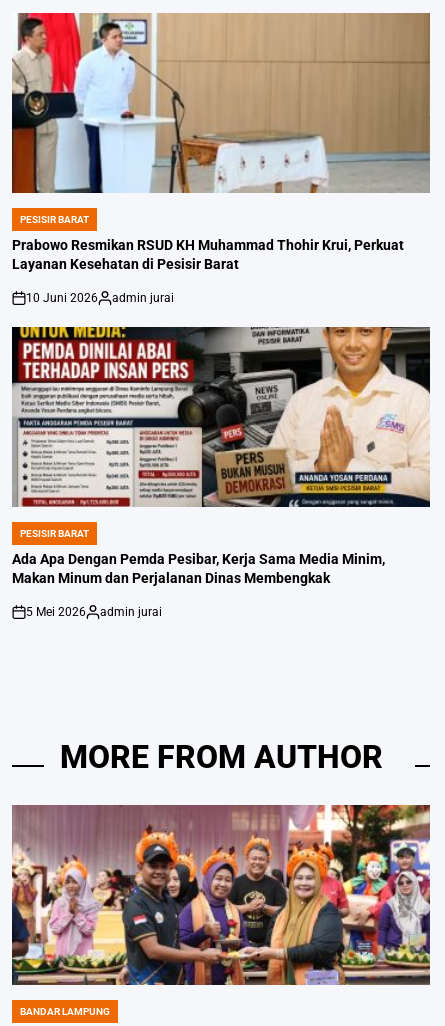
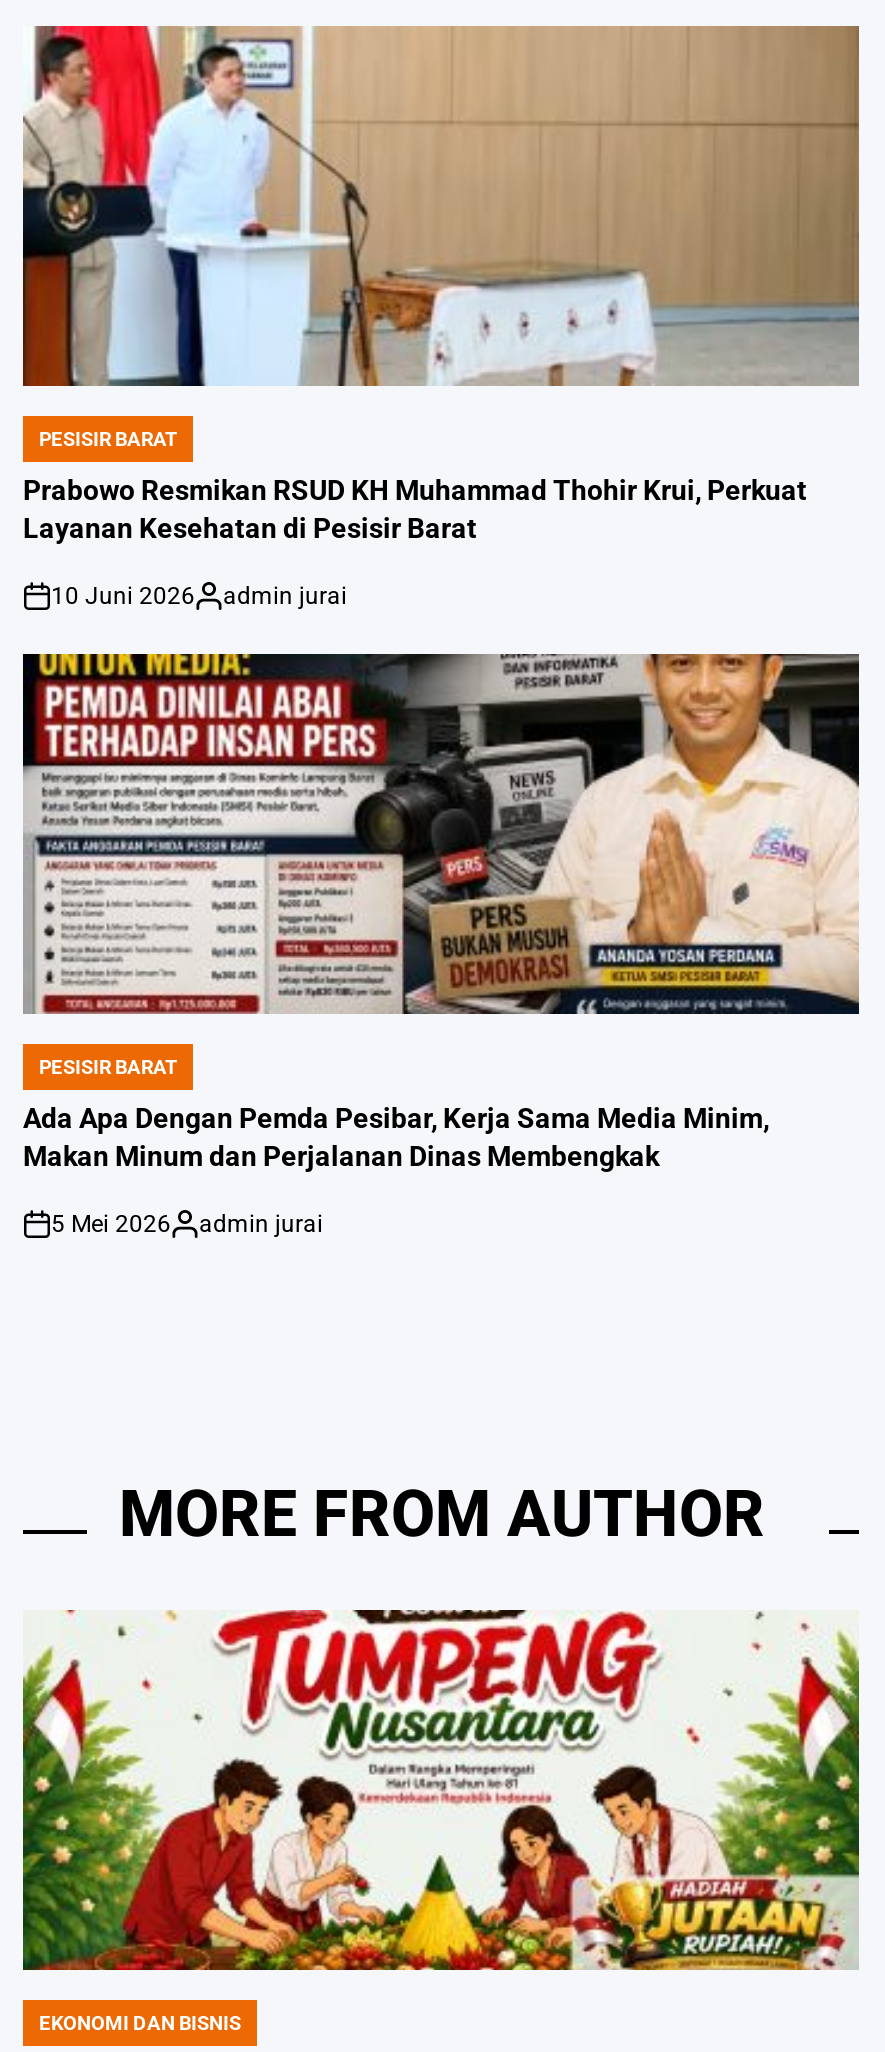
- [image]
- BANDAR LAMPUNG
+ [image]
+ EKONOMI DAN BISNIS
